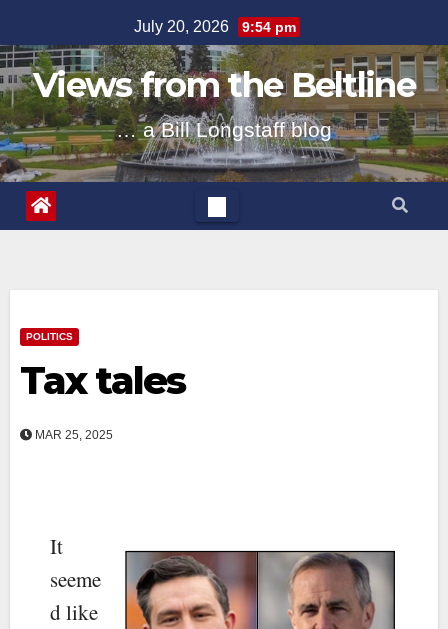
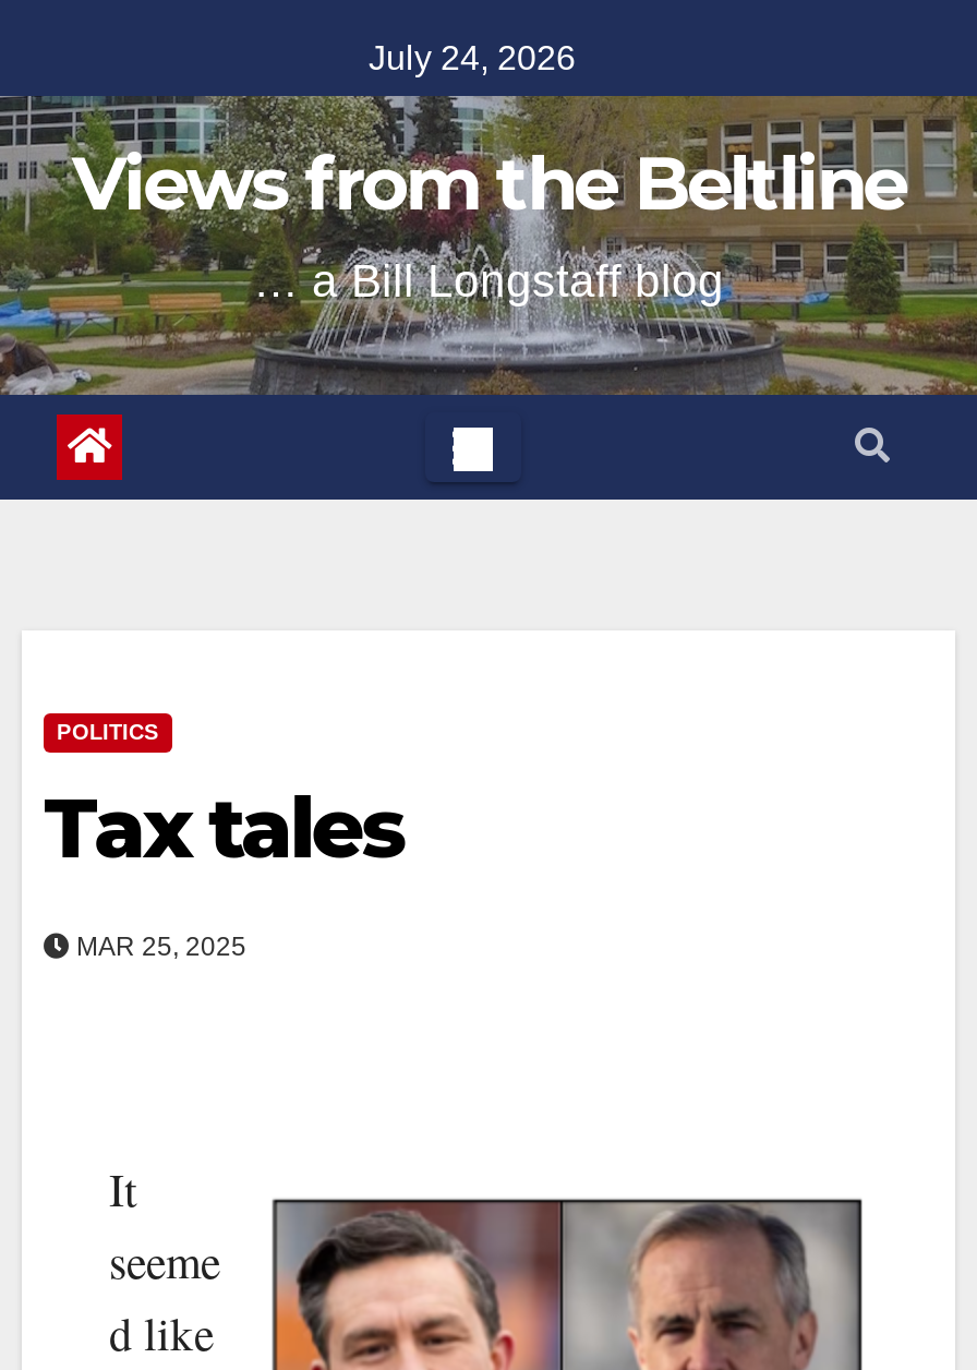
- July 20, 2026 9:54 pm
+ July 24, 2026
